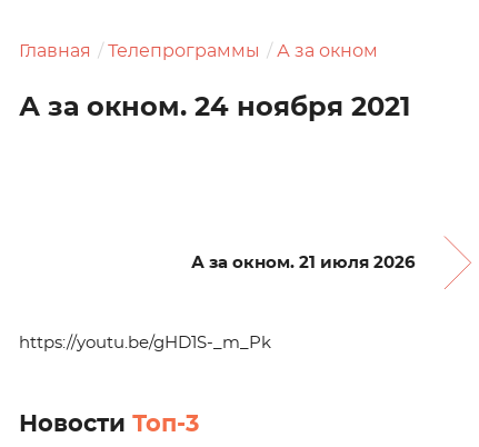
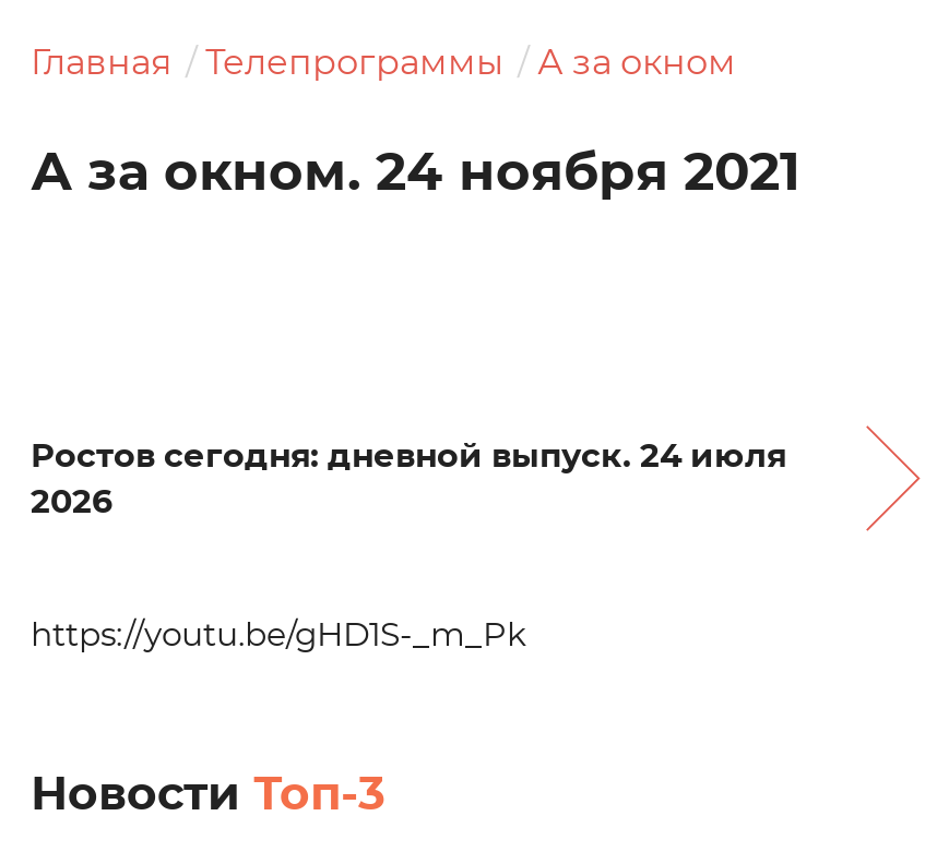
- А за окном. 21 июля 2026
+ Ростов сегодня: дневной выпуск. 24 июля
+ 2026
